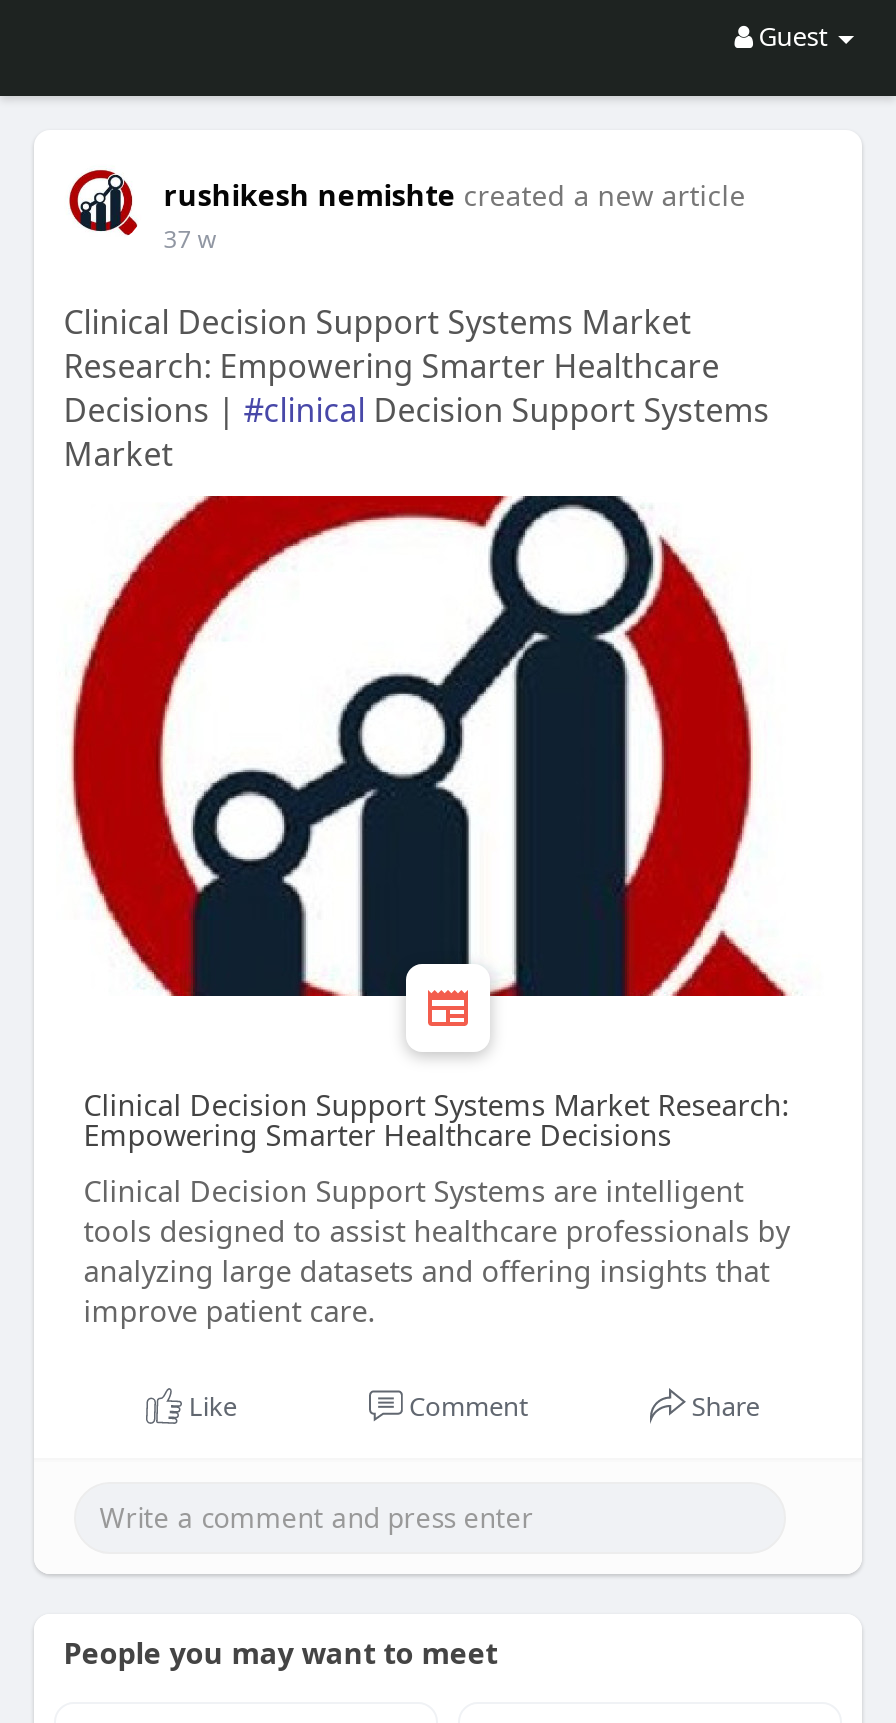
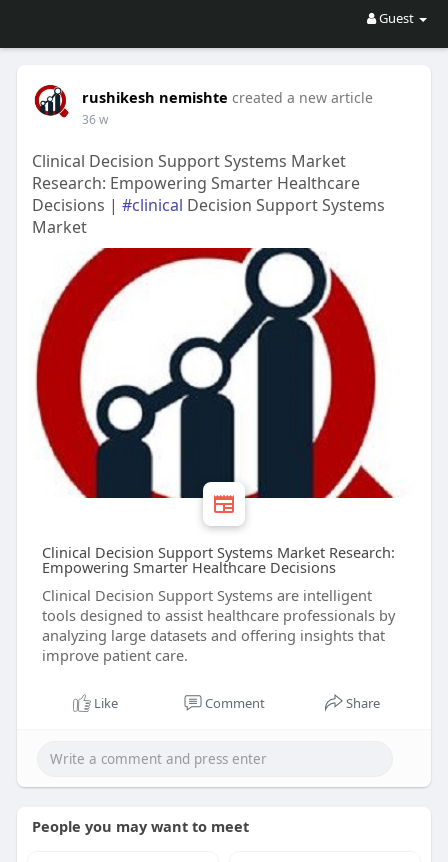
- 37 w
+ 36 w
